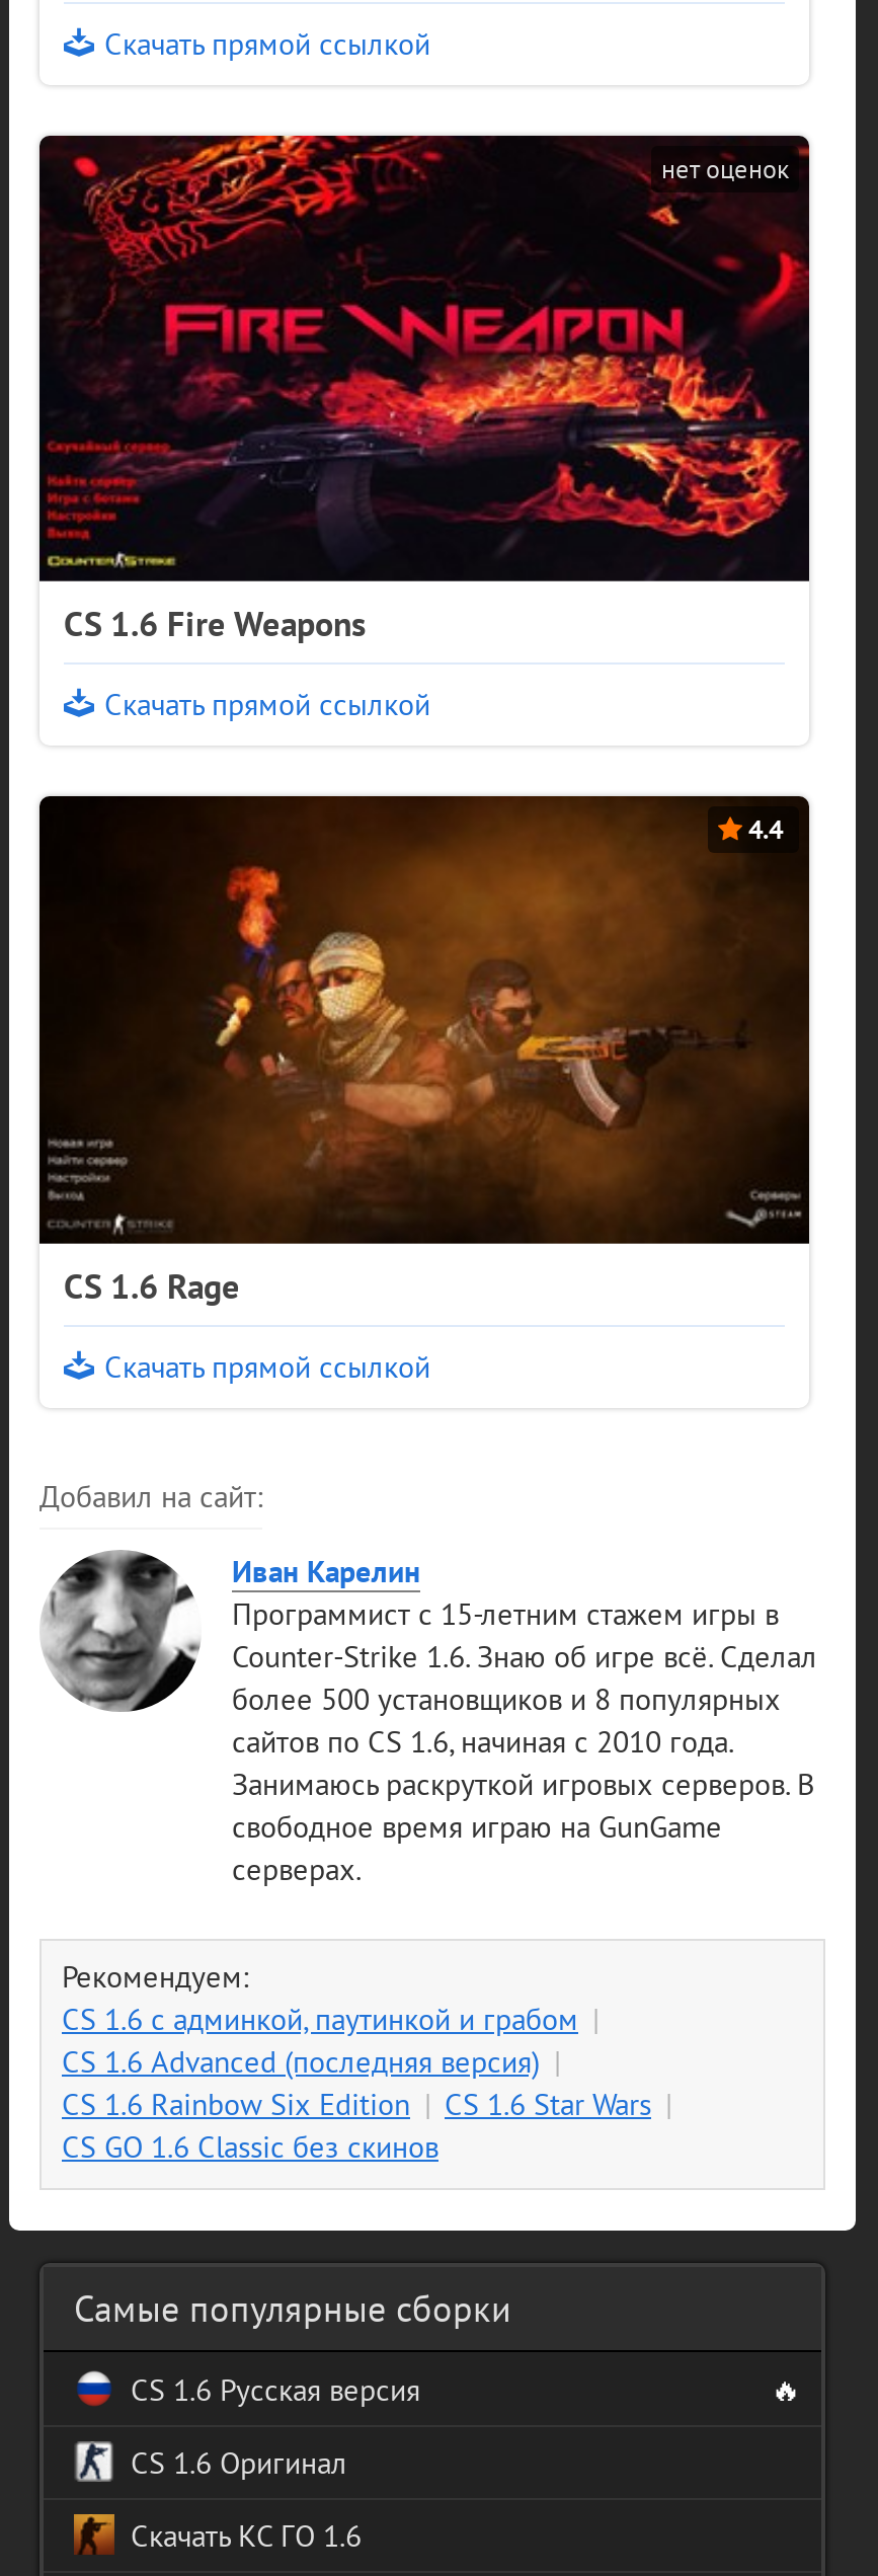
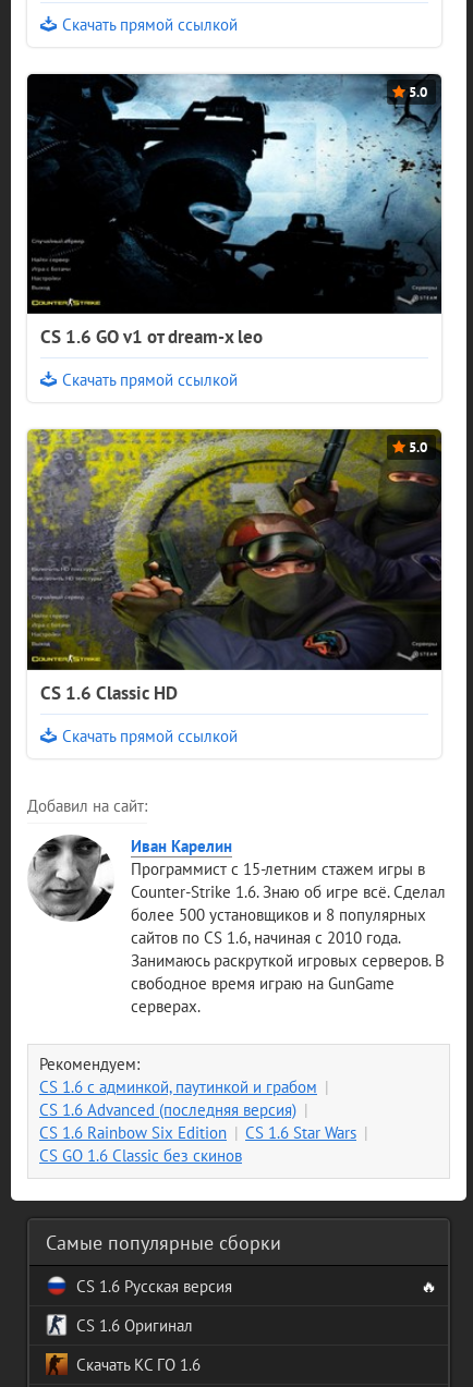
- [image]
- CS 1.6 Fire Weapons
+ [image]
+ CS 1.6 GO v1 от dream-x leo

- [image]
- CS 1.6 Rage
+ [image]
+ CS 1.6 Classic HD
